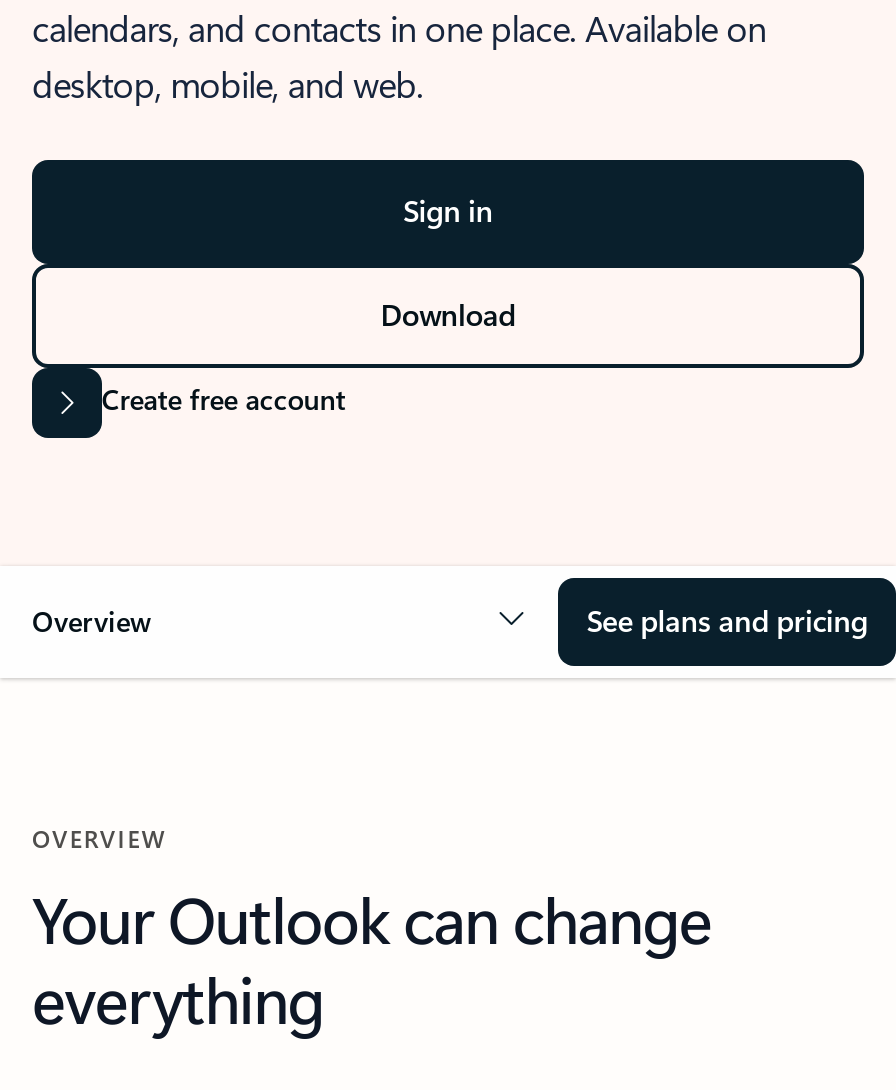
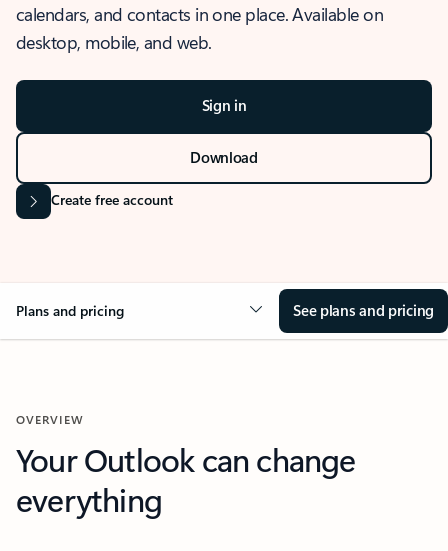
- Overview
+ Plans and pricing
